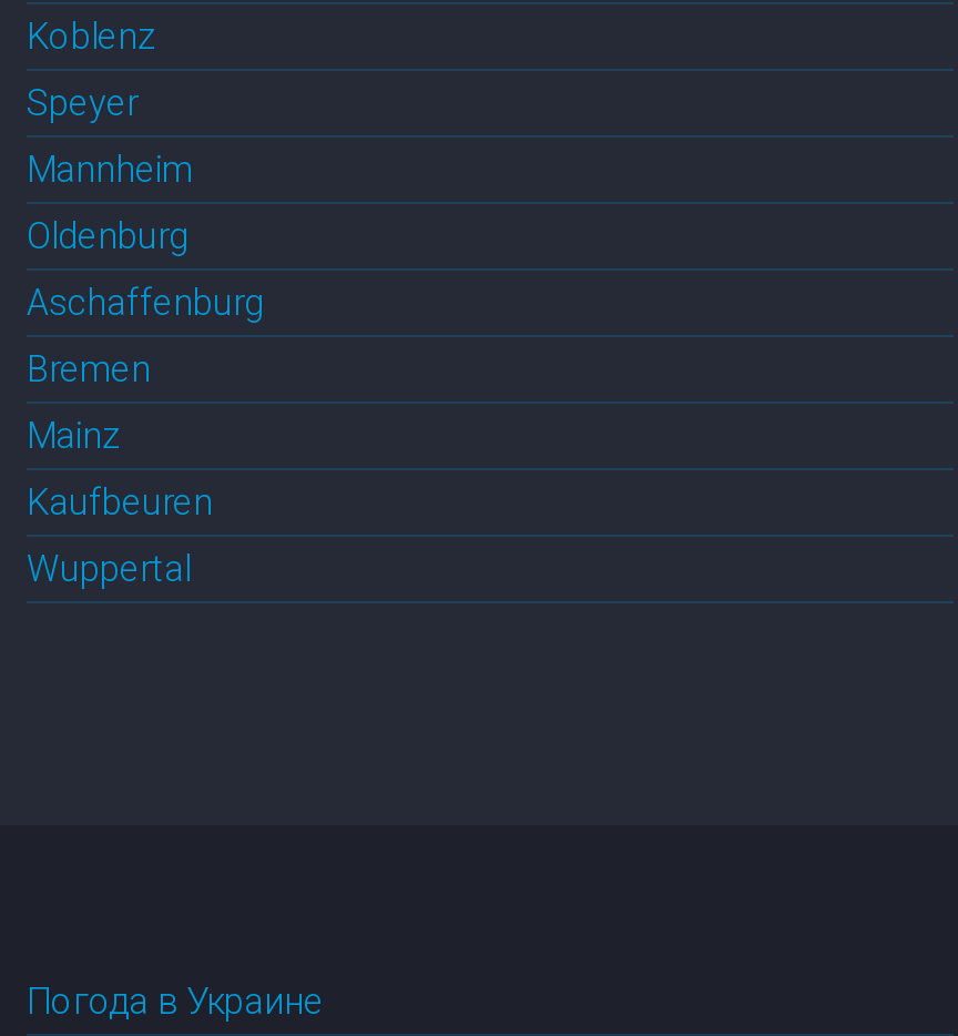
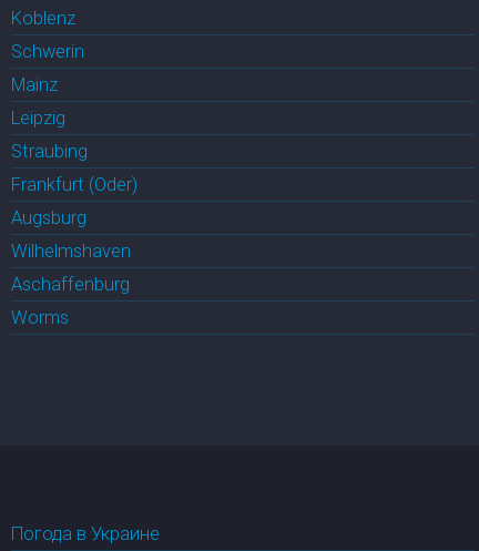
- Speyer
- Mannheim
- Oldenburg
- Bremen
+ Schwerin

moved down: Aschaffenburg

moved up: Mainz

- Kaufbeuren
- Wuppertal
+ Leipzig
+ Straubing
+ Frankfurt (Oder)
+ Augsburg
+ Wilhelmshaven
+ Worms
